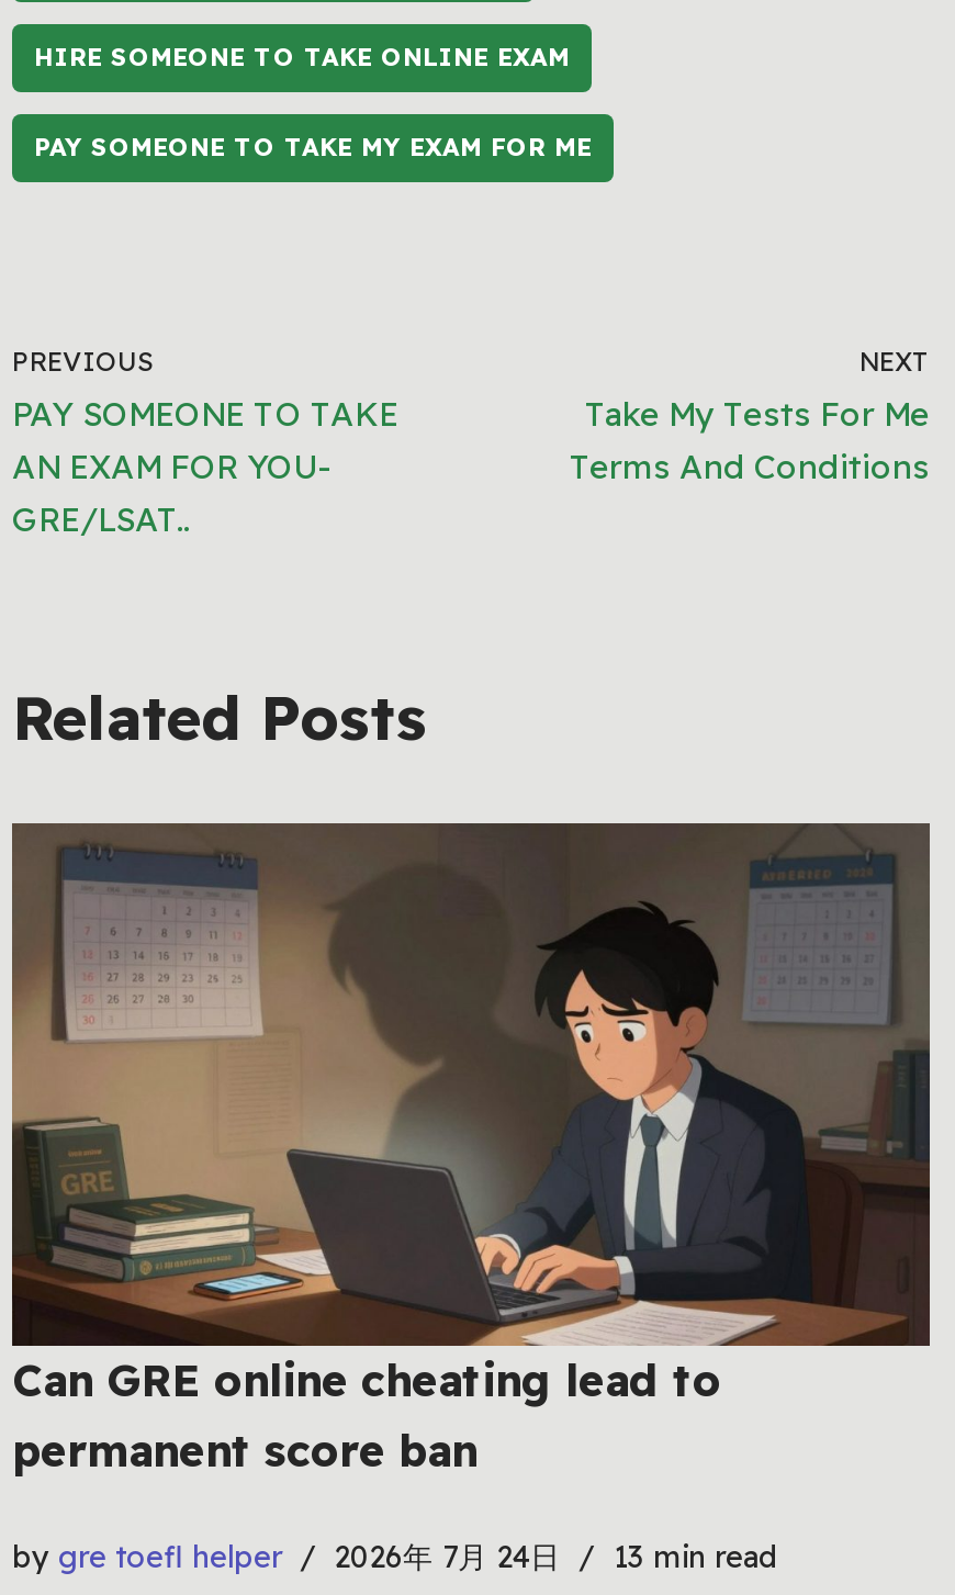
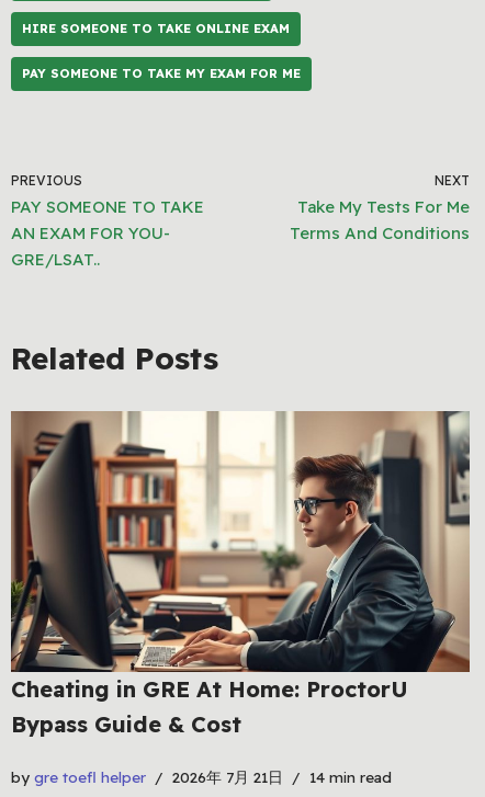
- [image]
- Can GRE online cheating lead to
- permanent score ban
+ [image]
+ Cheating in GRE At Home: ProctorU
+ Bypass Guide & Cost

- 2026年 7月 24日
- 13 min read
+ 2026年 7月 21日
+ 14 min read
